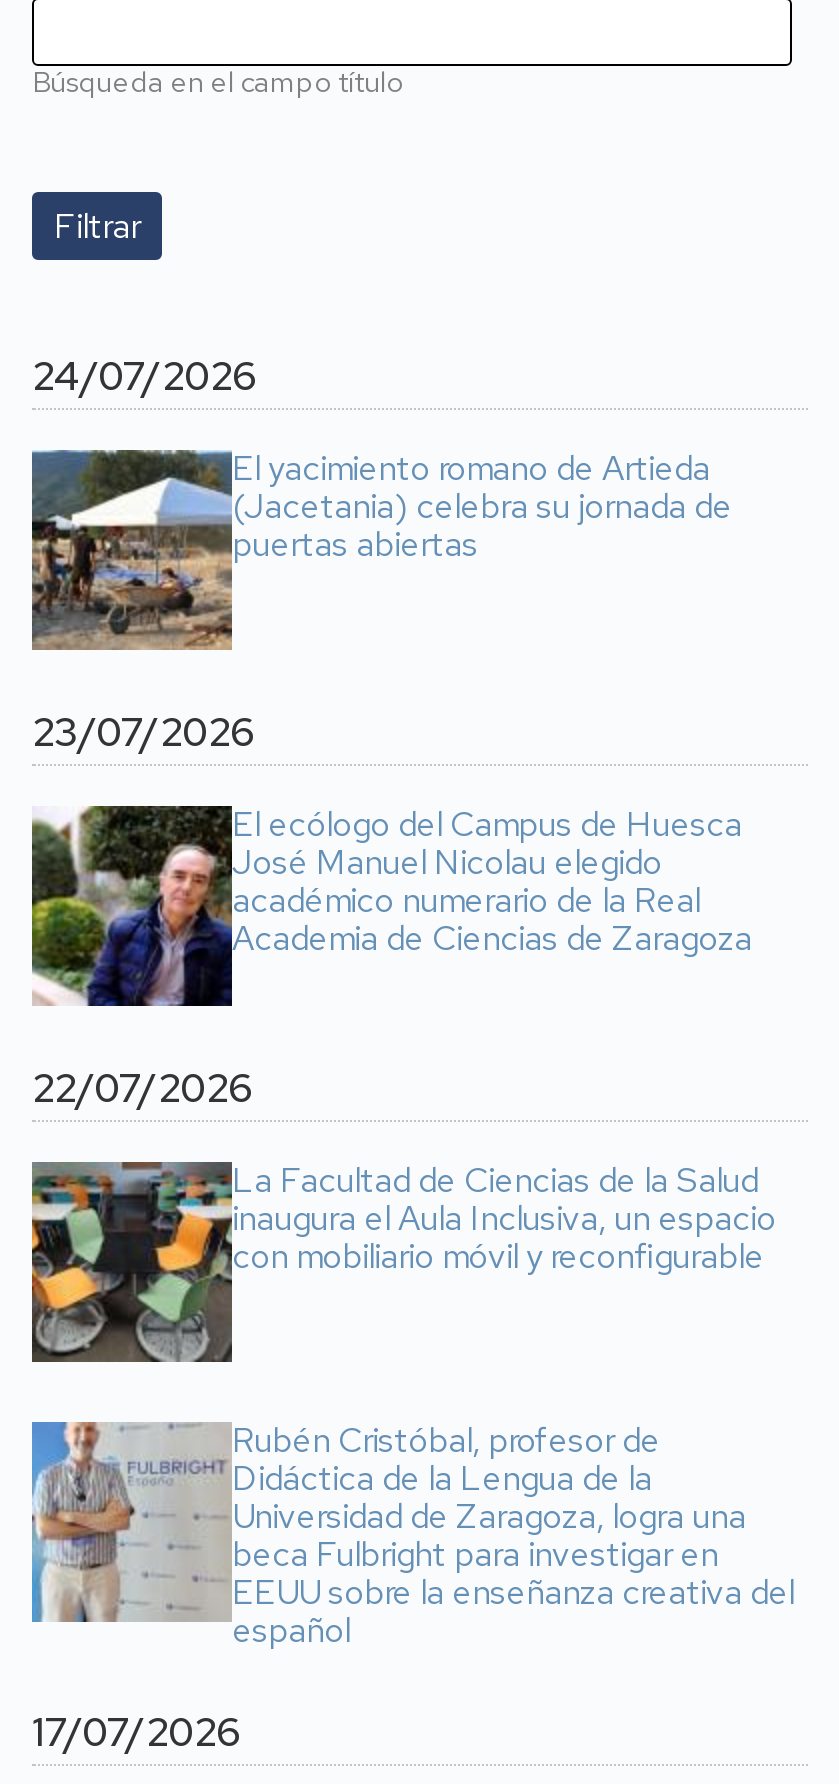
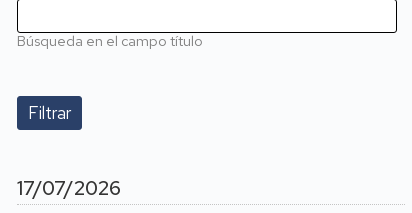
- [image]
- 24/07/2026
- El yacimiento romano de Artieda
- (Jacetania) celebra su jornada de
- puertas abiertas

- [image]
- 23/07/2026
- El ecólogo del Campus de Huesca
- José Manuel Nicolau elegido
- académico numerario de la Real
- Academia de Ciencias de Zaragoza
- 22/07/2026
- La Facultad de Ciencias de la Salud
- inaugura el Aula Inclusiva, un espacio
- con mobiliario móvil y reconfigurable

- [image]
- Rubén Cristóbal, profesor de
- Didáctica de la Lengua de la
- Universidad de Zaragoza, logra una
- beca Fulbright para investigar en
- EEUU sobre la enseñanza creativa del
- español

- [image]
